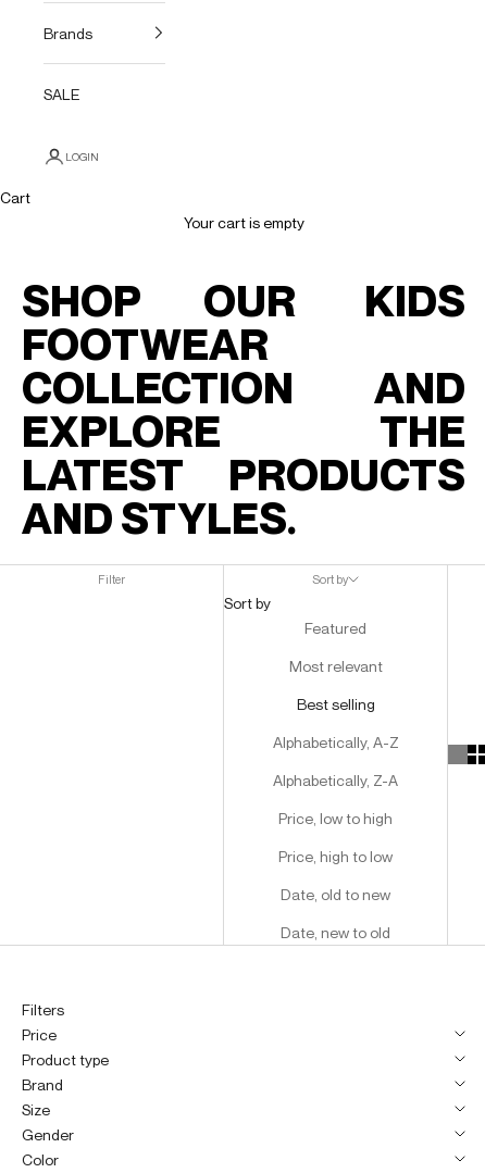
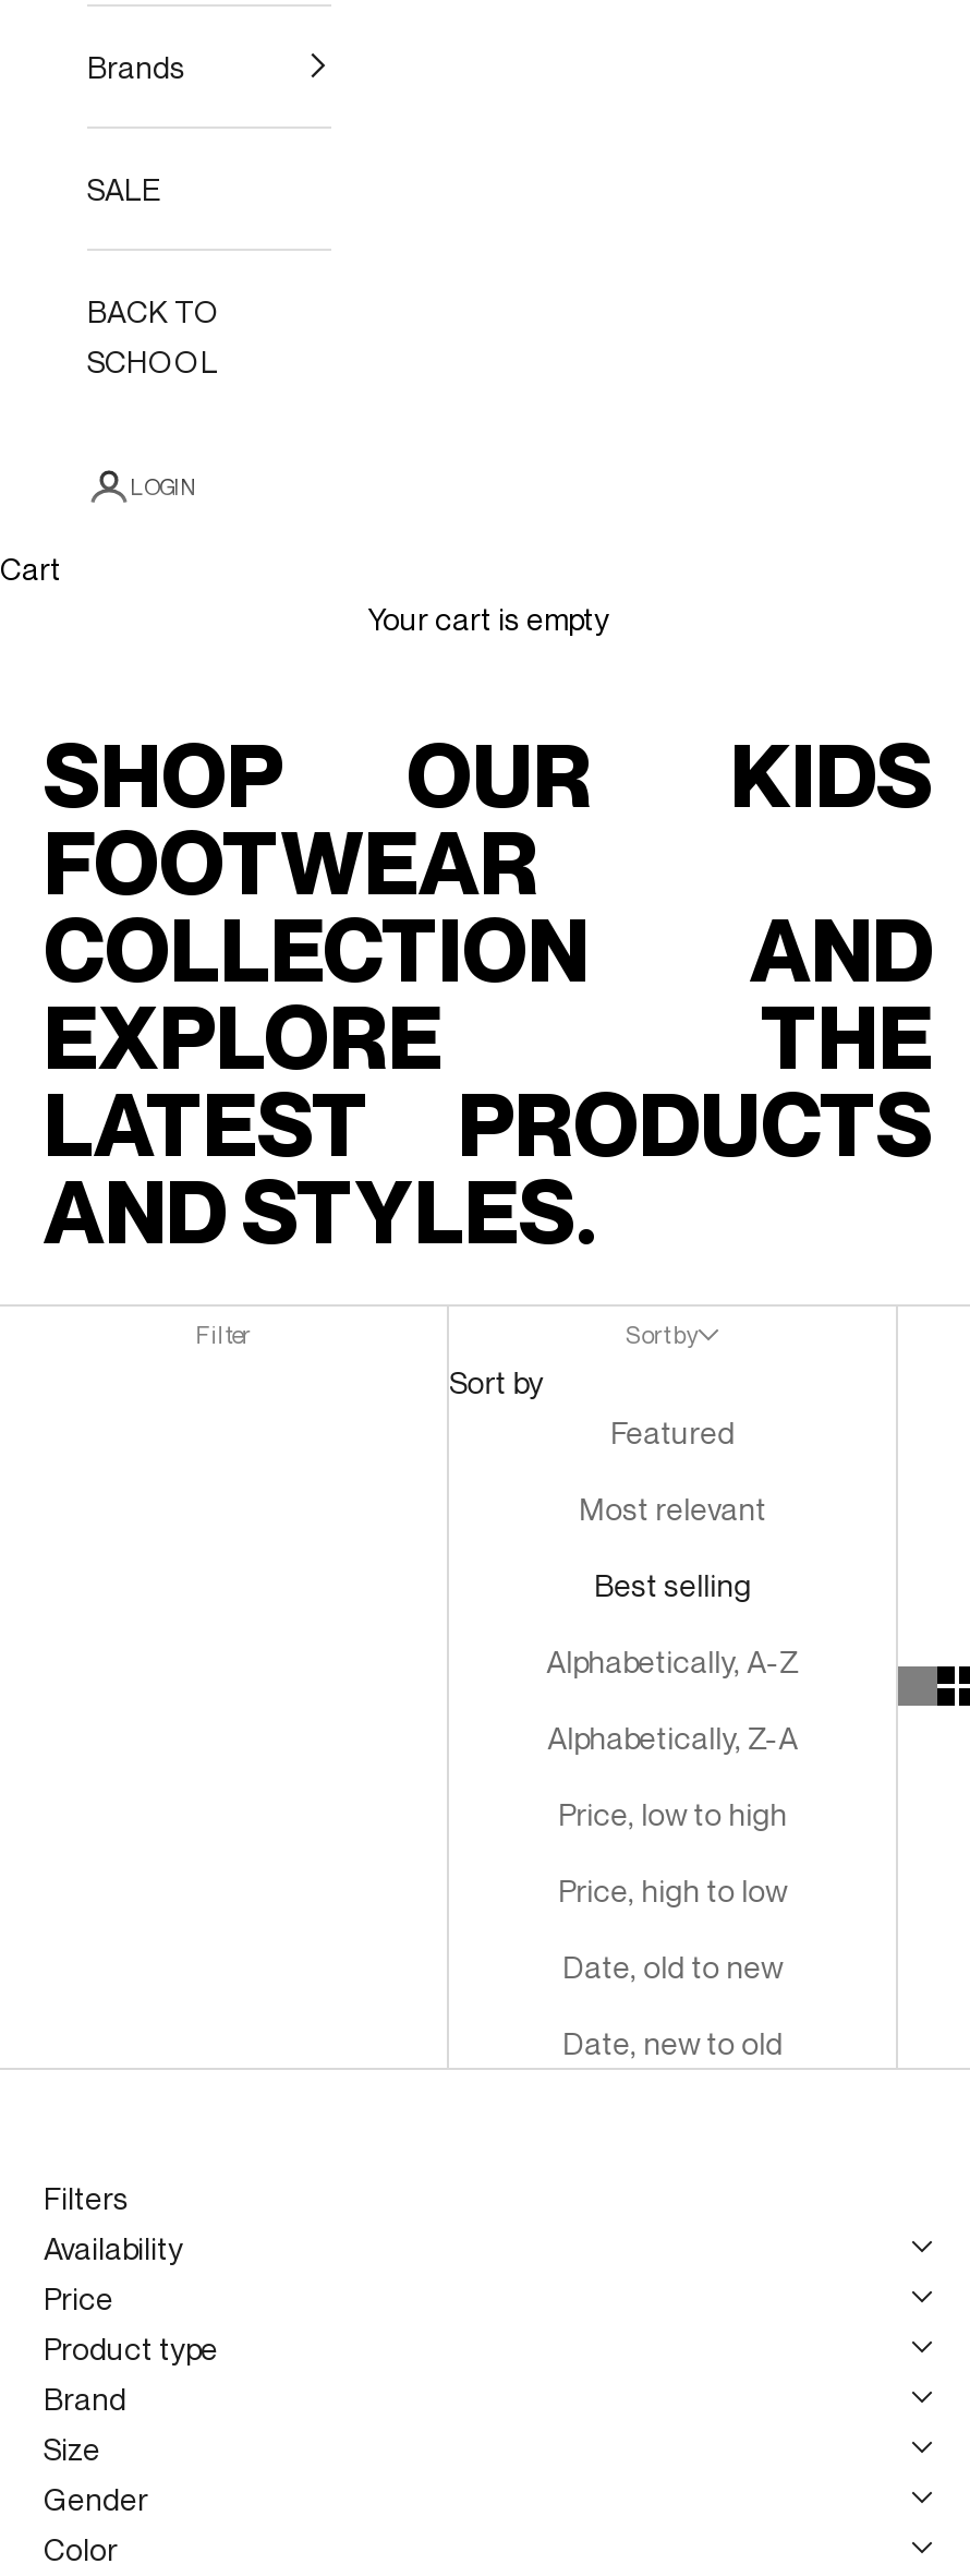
+ BACK TO
+ SCHOOL

+ Availability
